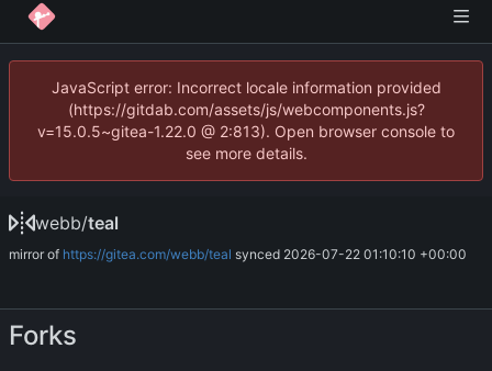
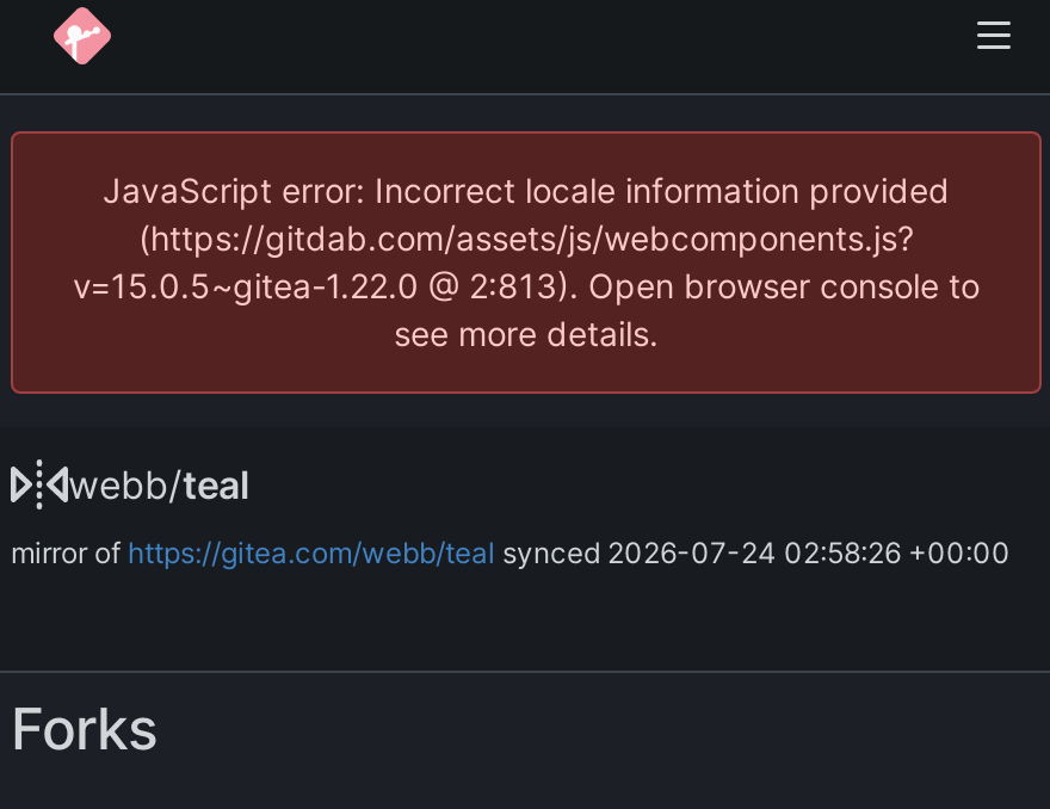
- mirror of https://gitea.com/webb/teal synced 2026-07-22 01:10:10 +00:00
+ mirror of https://gitea.com/webb/teal synced 2026-07-24 02:58:26 +00:00
